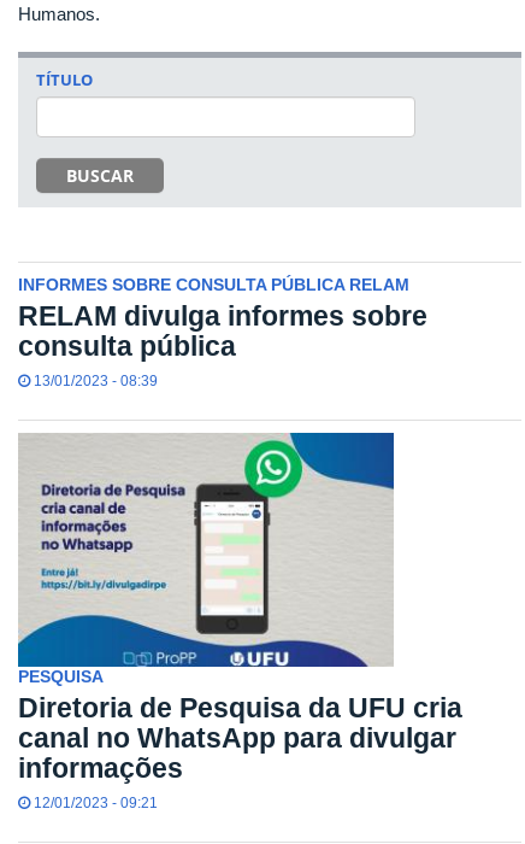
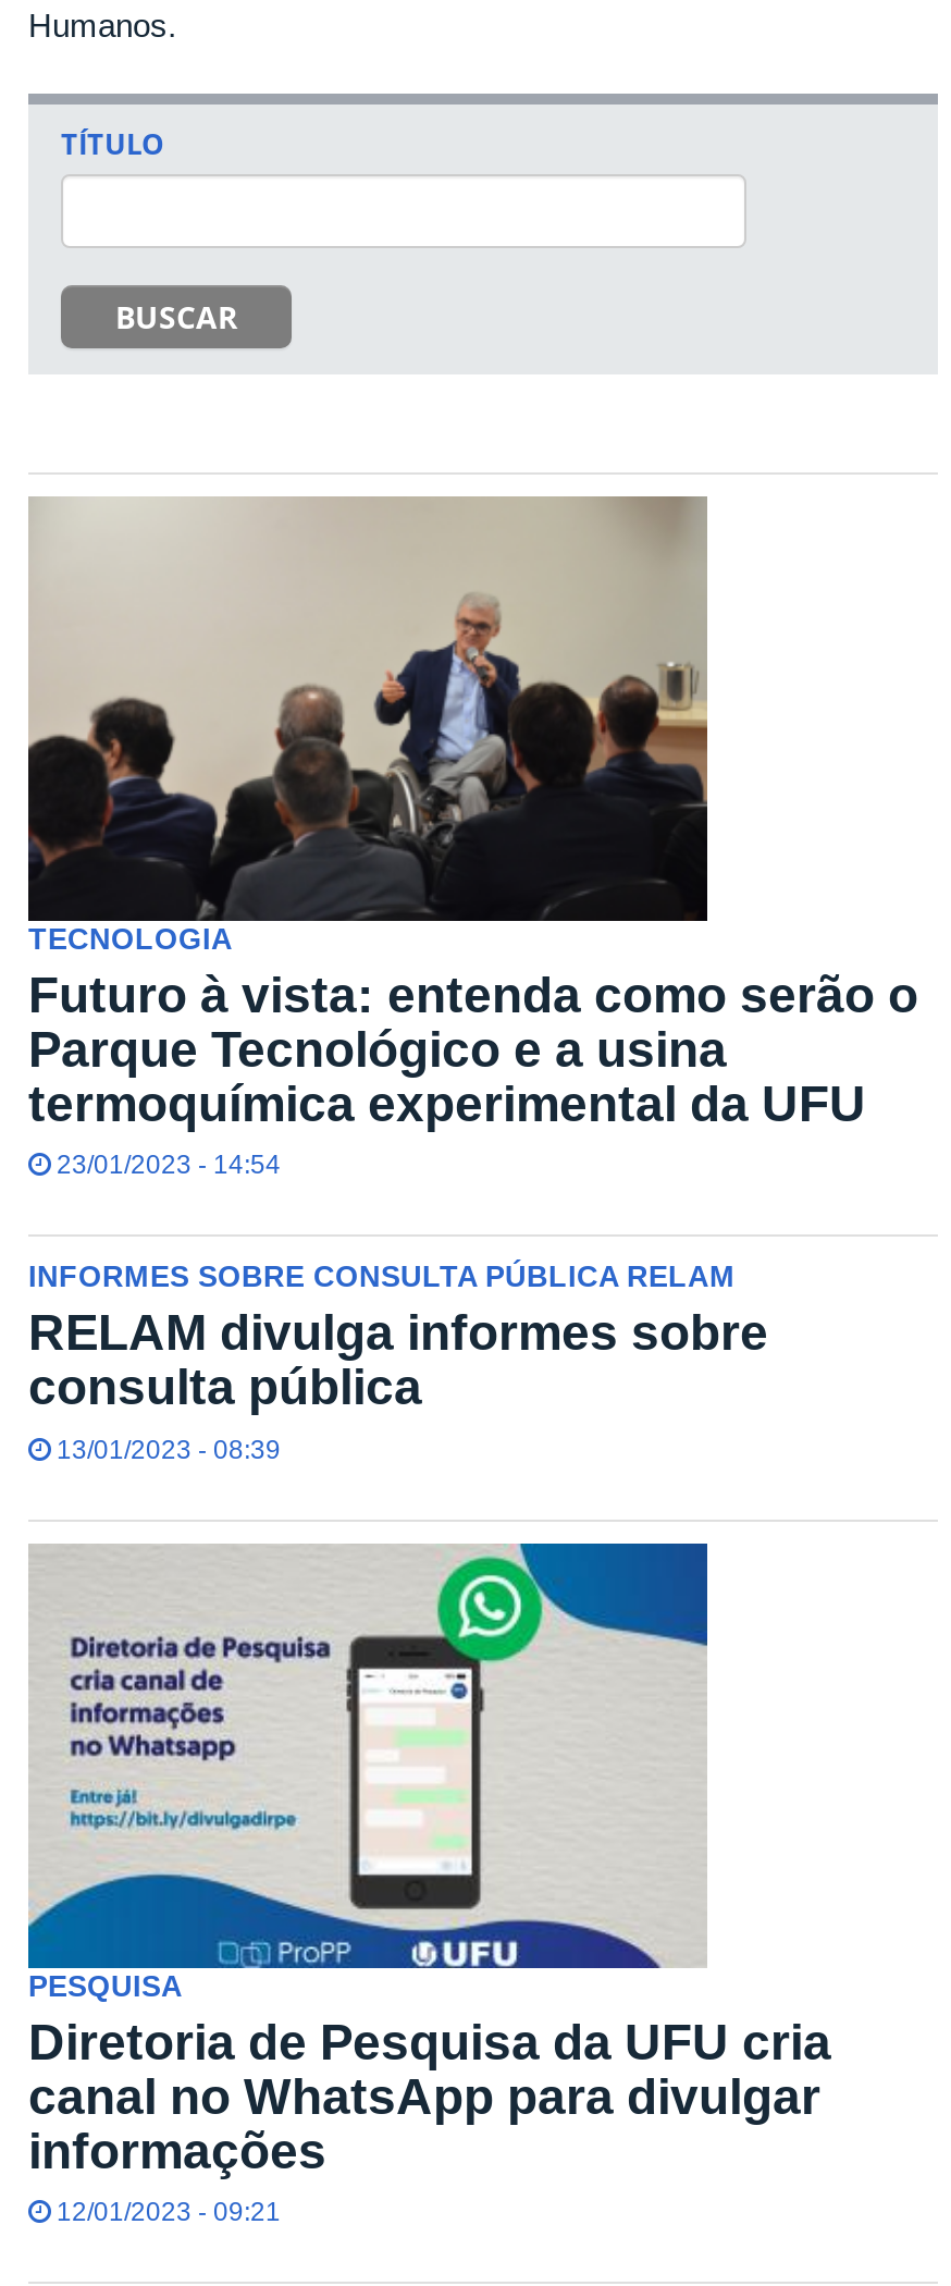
+ [image]
+ TECNOLOGIA
+ Futuro à vista: entenda como serão o
+ Parque Tecnológico e a usina
+ termoquímica experimental da UFU
+ 23/01/2023 - 14:54
